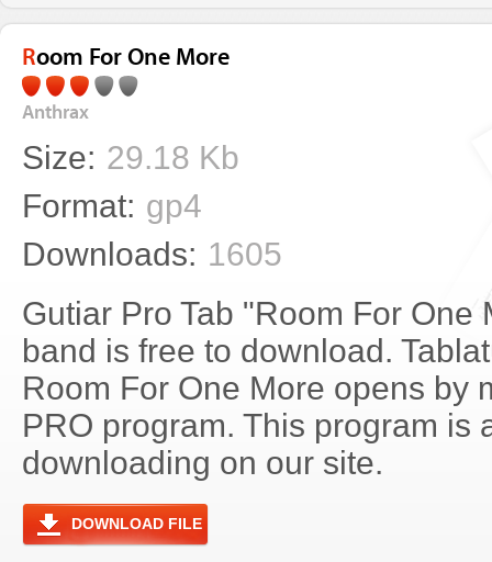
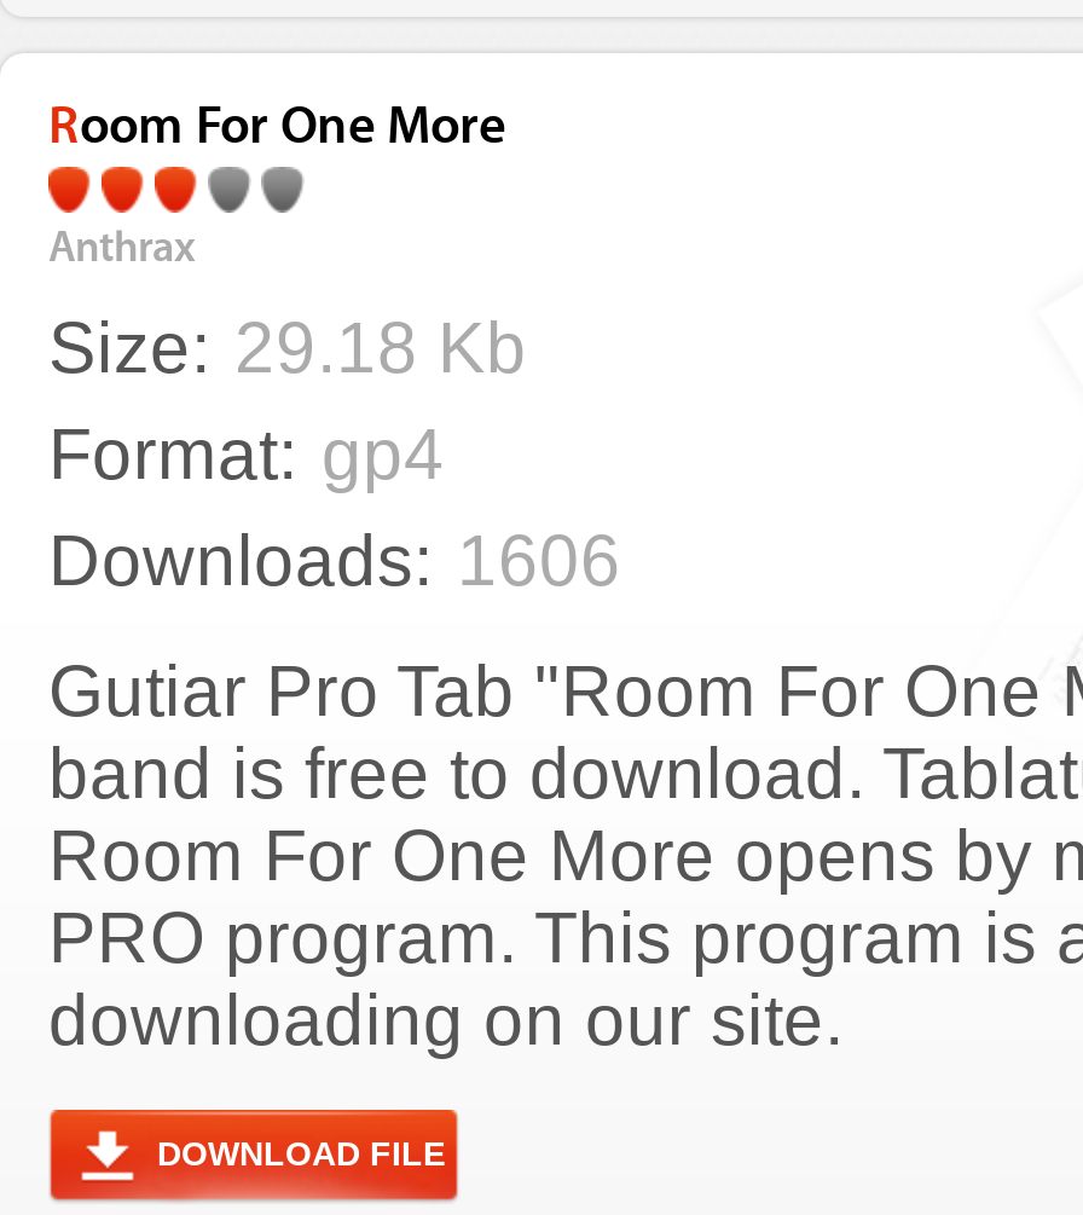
- Downloads: 1605
+ Downloads: 1606
